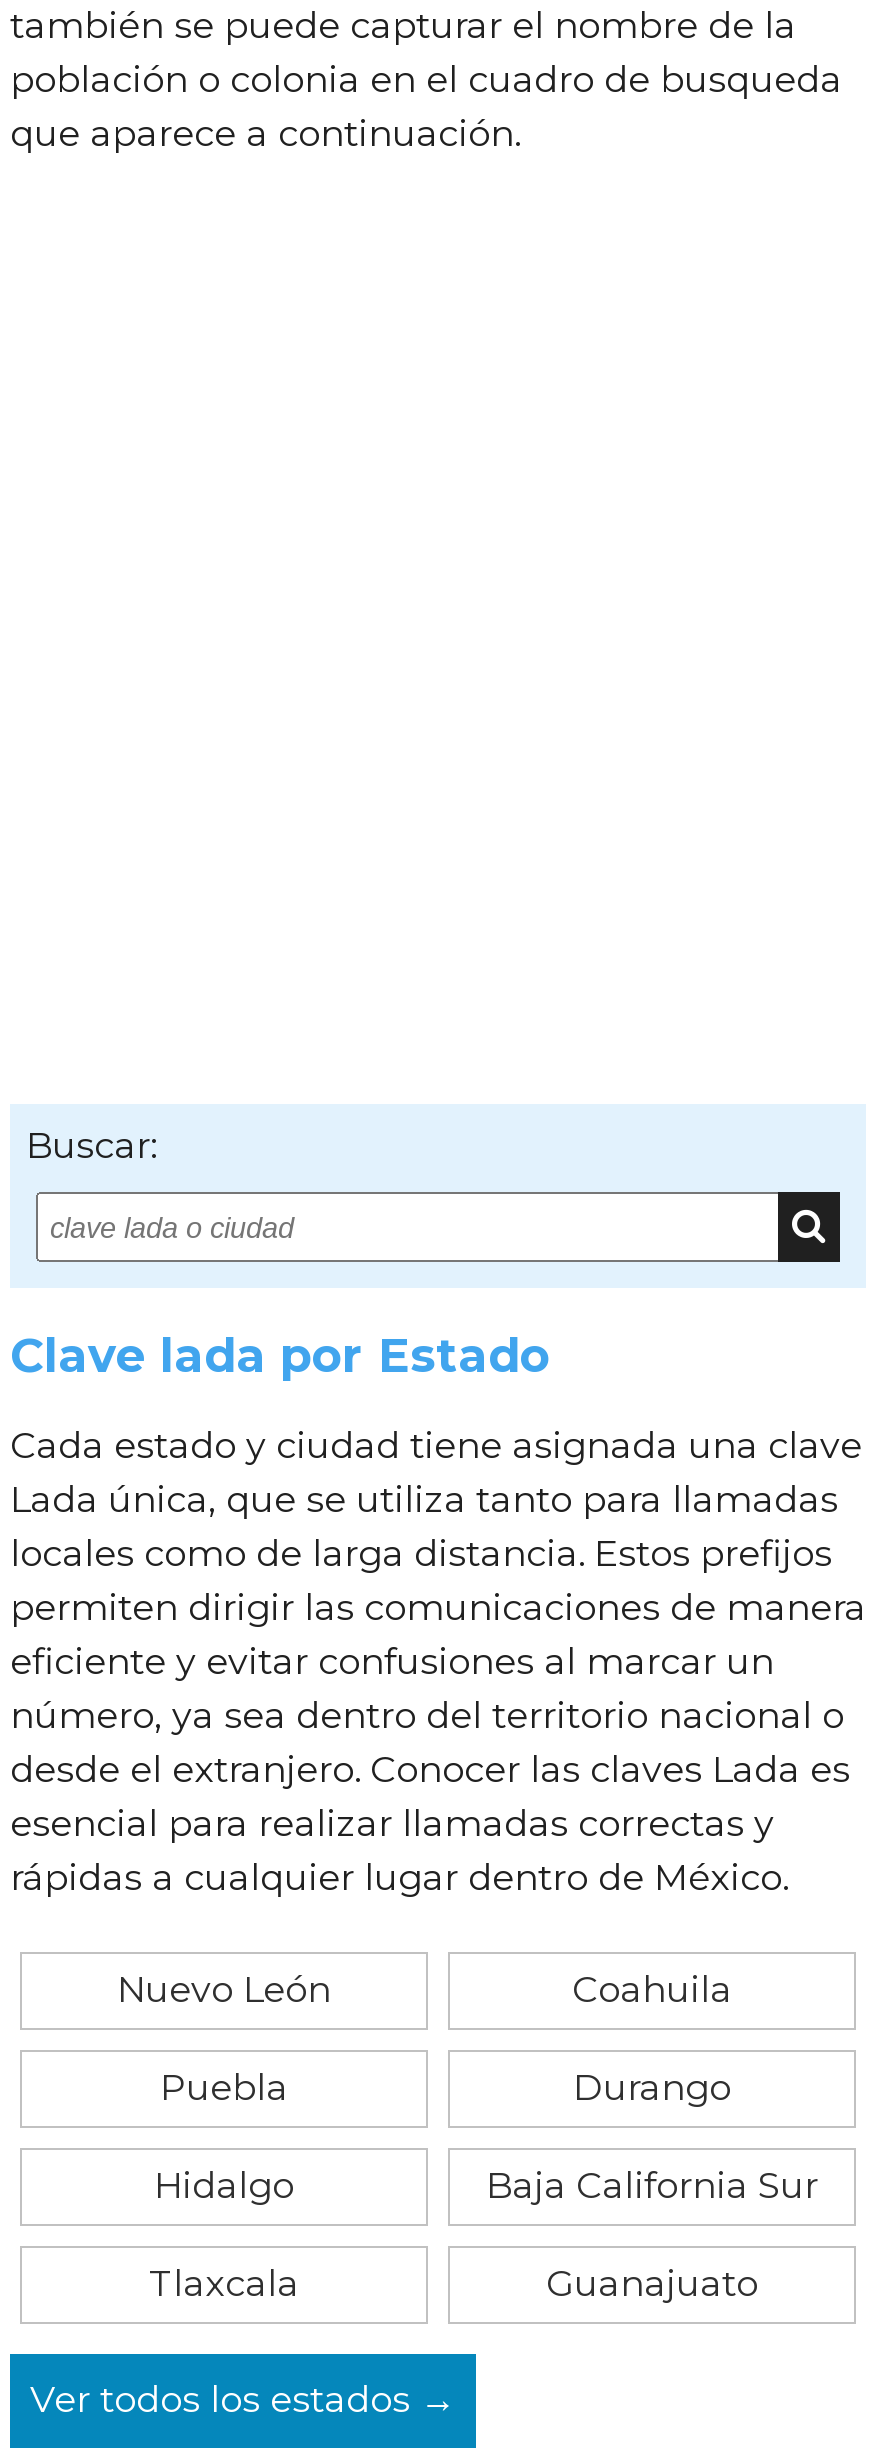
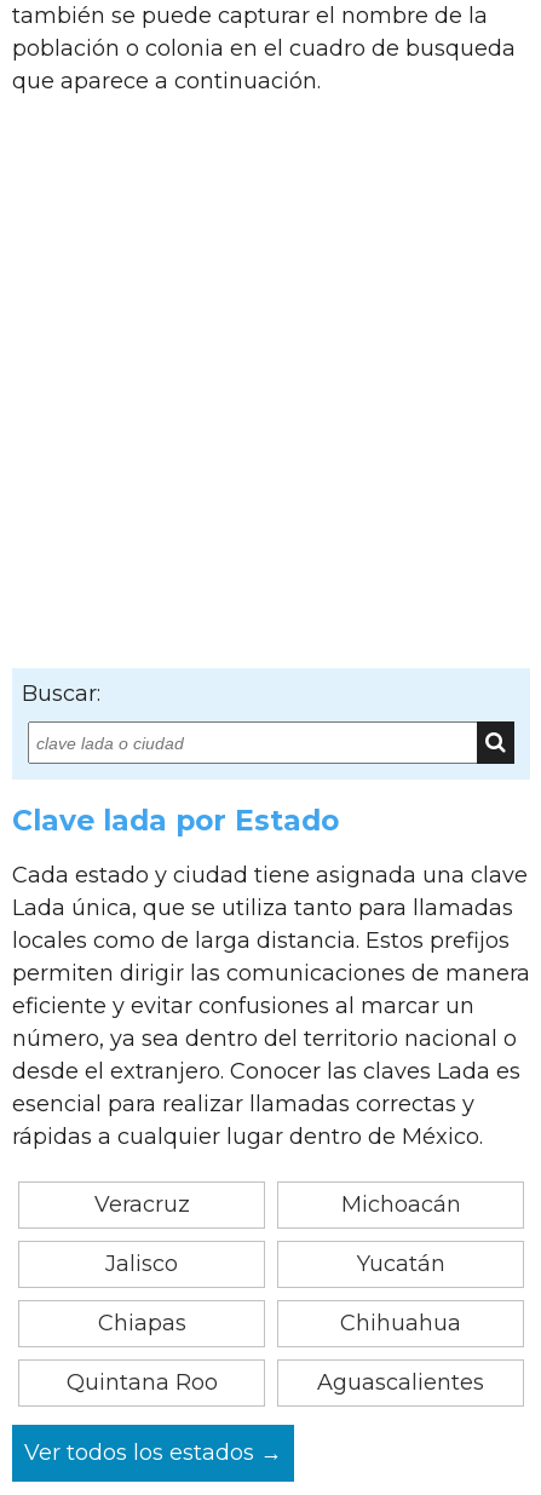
- Nuevo León
- Coahuila
+ Veracruz
+ Michoacán

- Puebla
- Durango
+ Jalisco
+ Yucatán

- Hidalgo
- Baja California Sur
+ Chiapas
+ Chihuahua

- Tlaxcala
- Guanajuato
+ Quintana Roo
+ Aguascalientes
